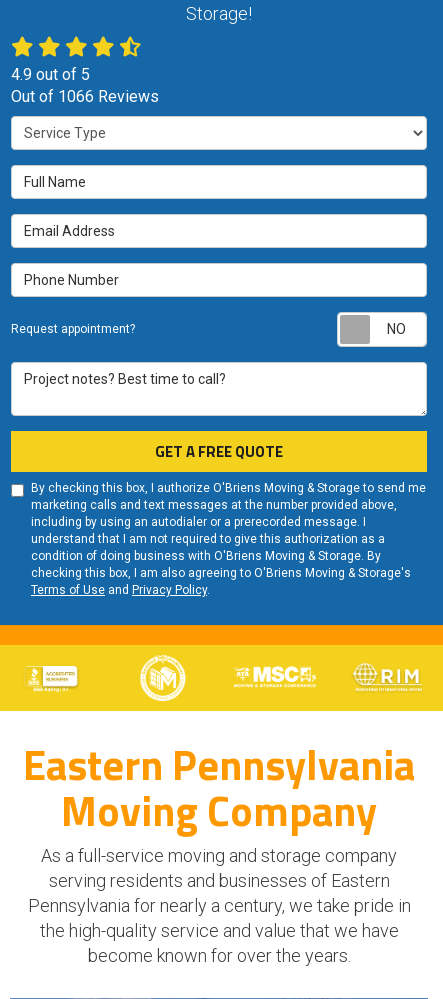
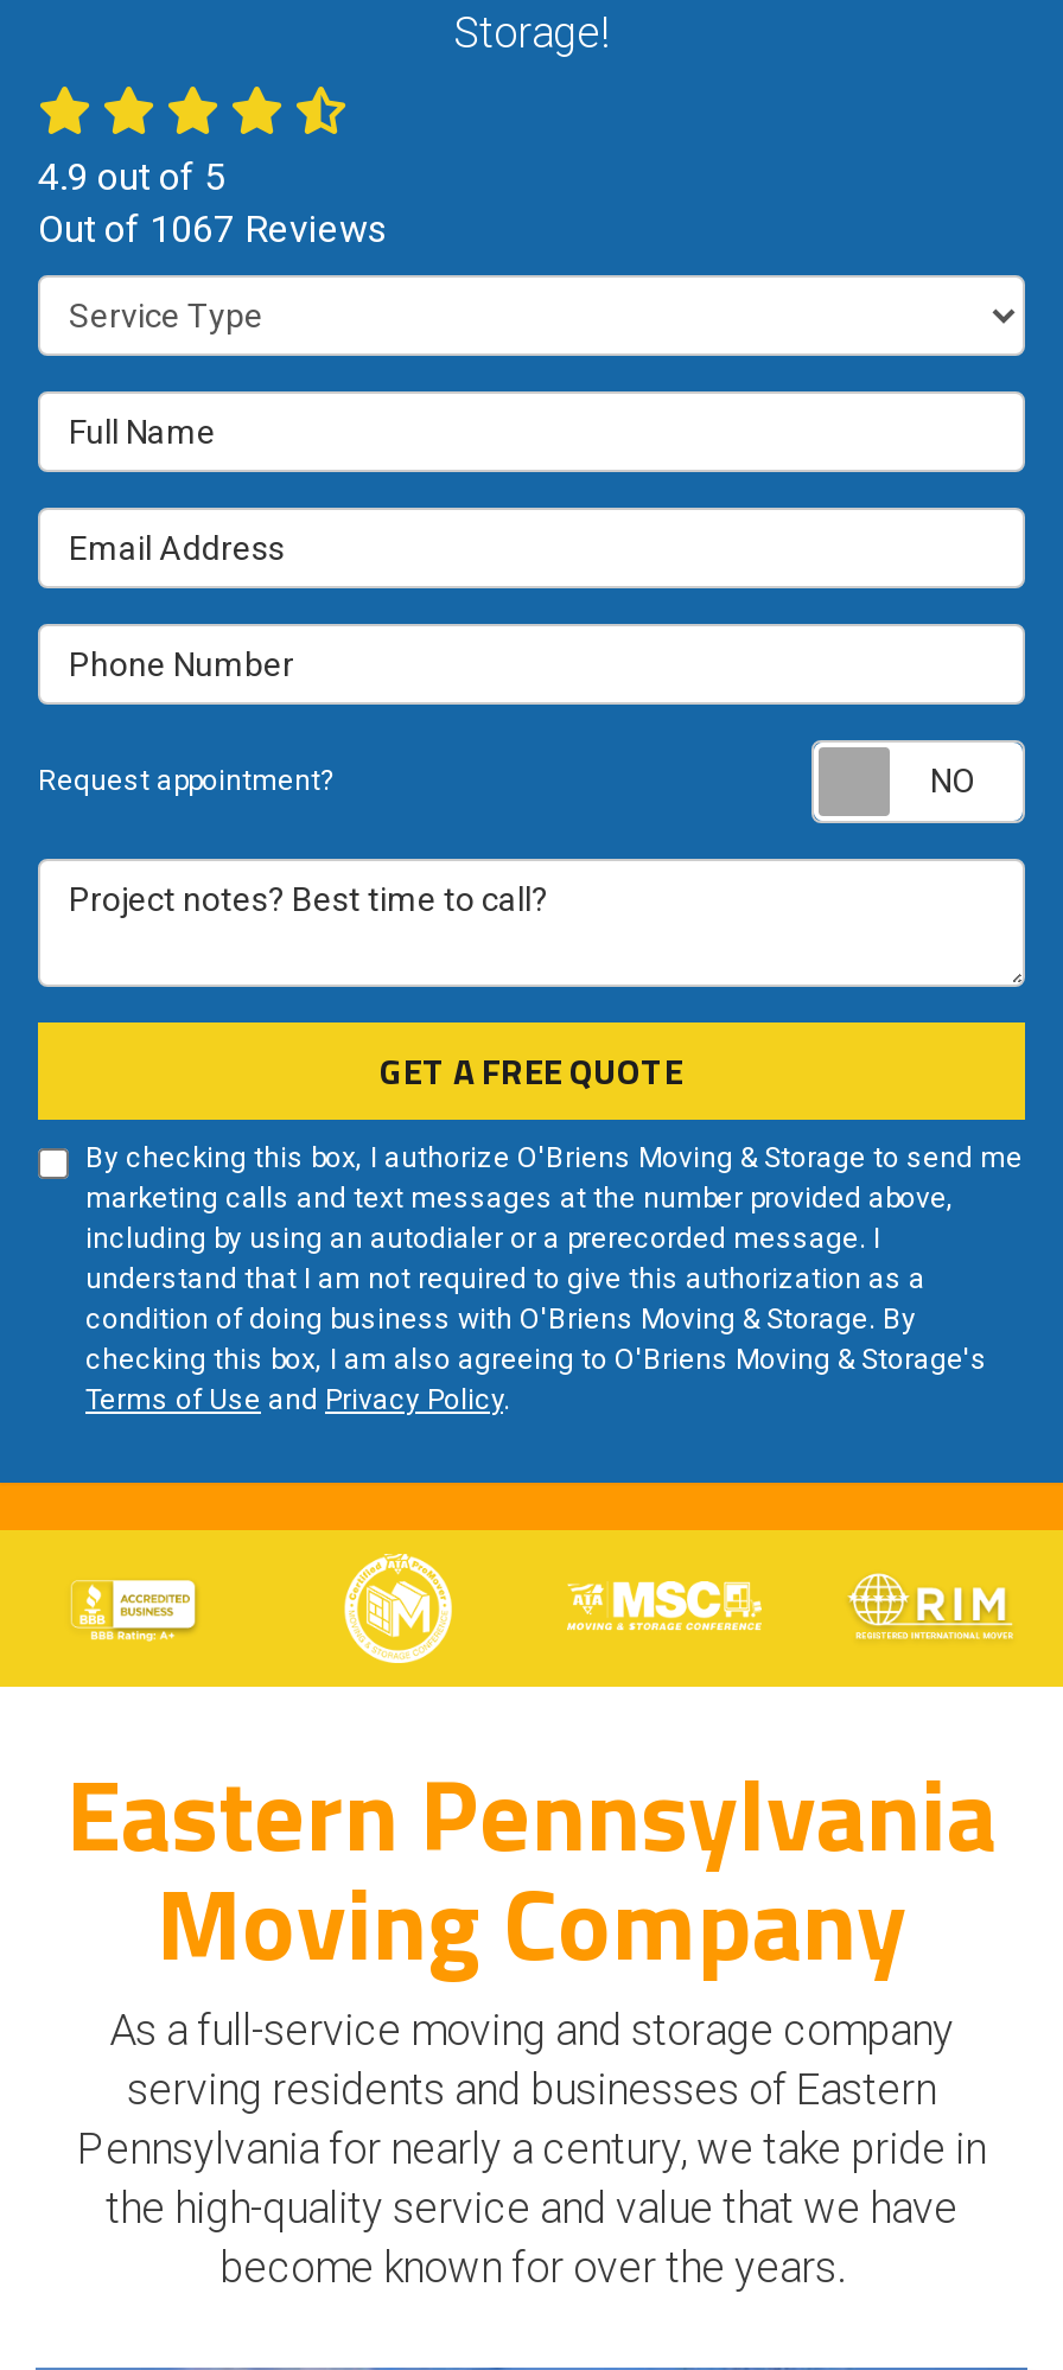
- Out of 1066 Reviews
+ Out of 1067 Reviews
